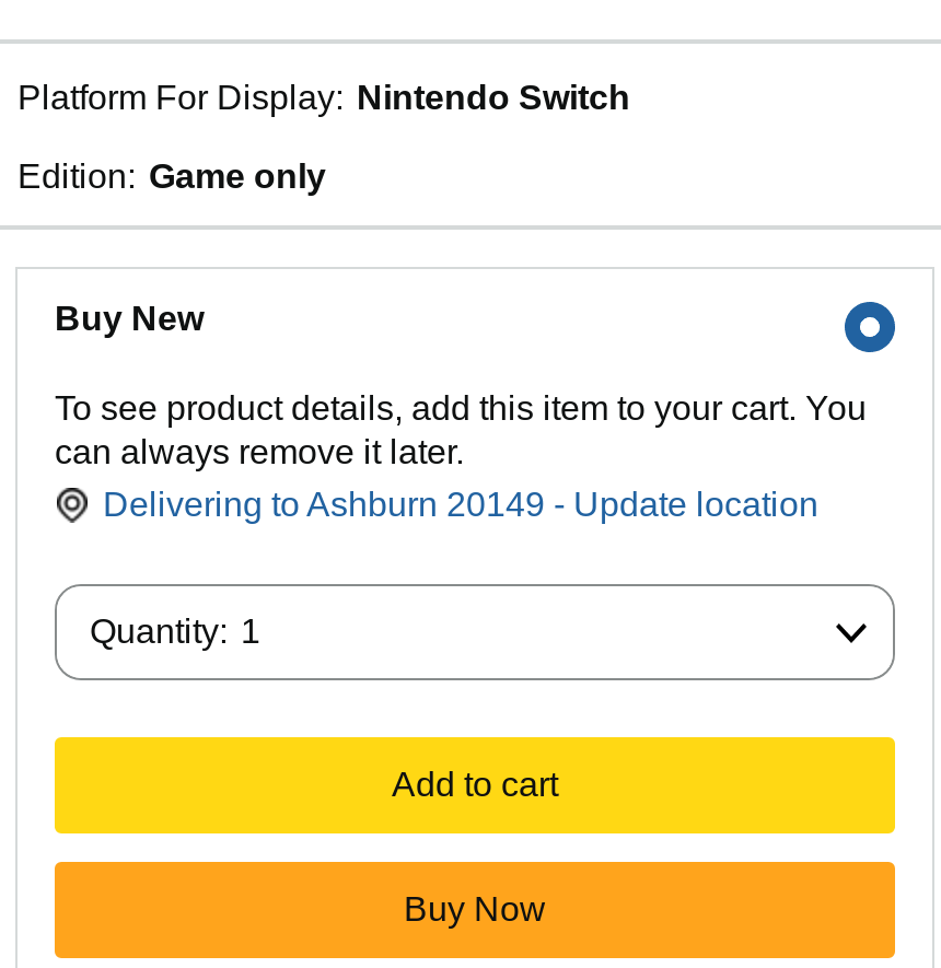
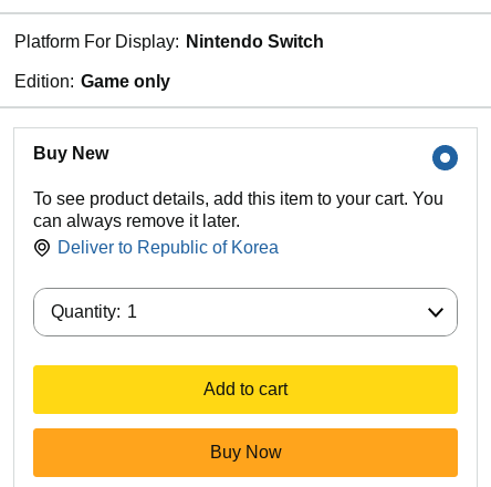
- Delivering to Ashburn 20149 - Update location
+ Deliver to Republic of Korea
